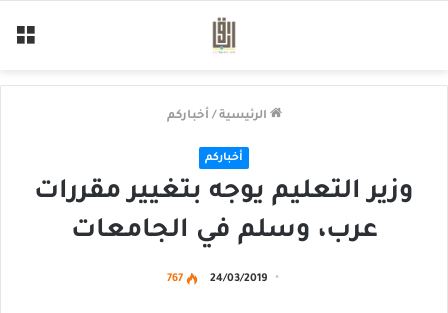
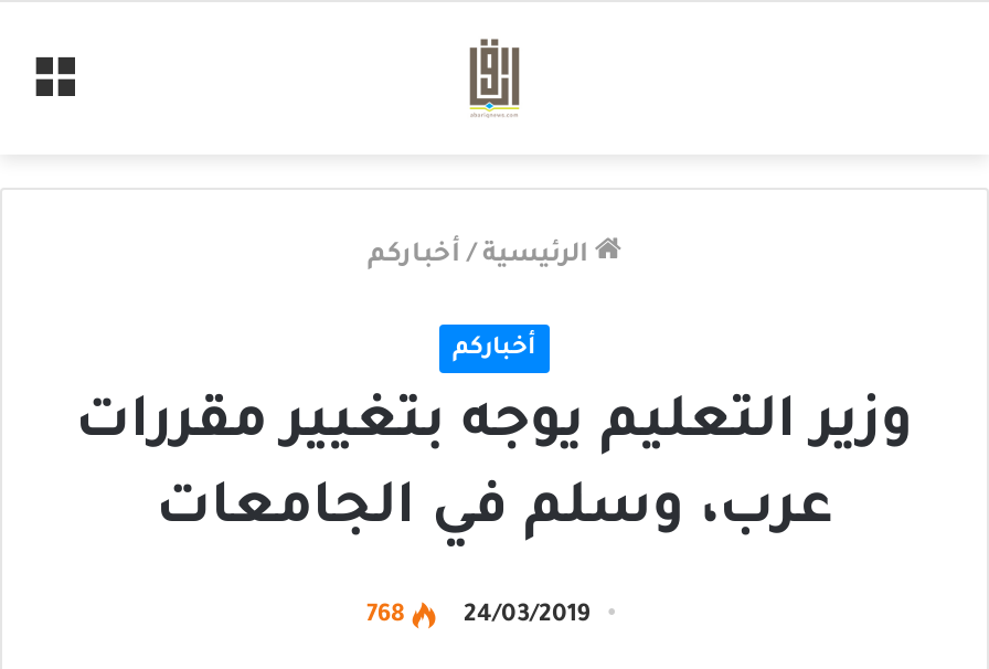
- 767
+ 768
